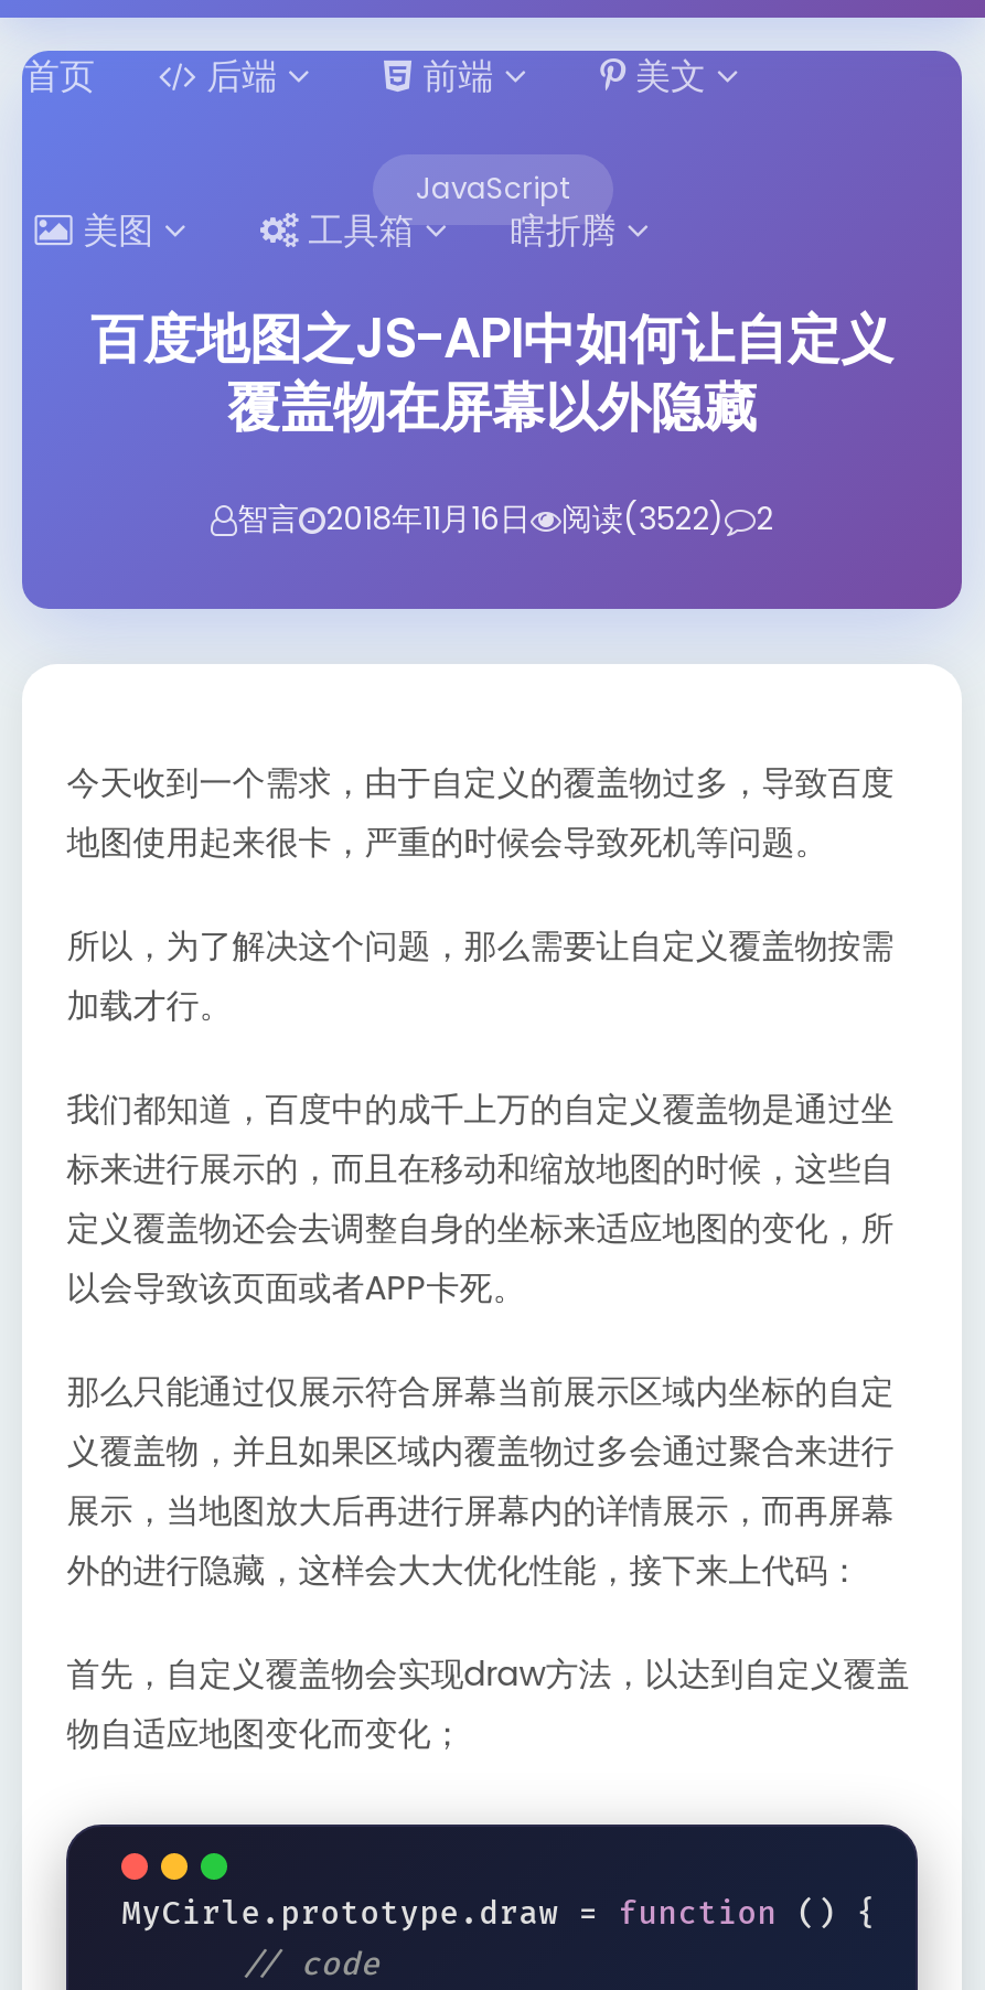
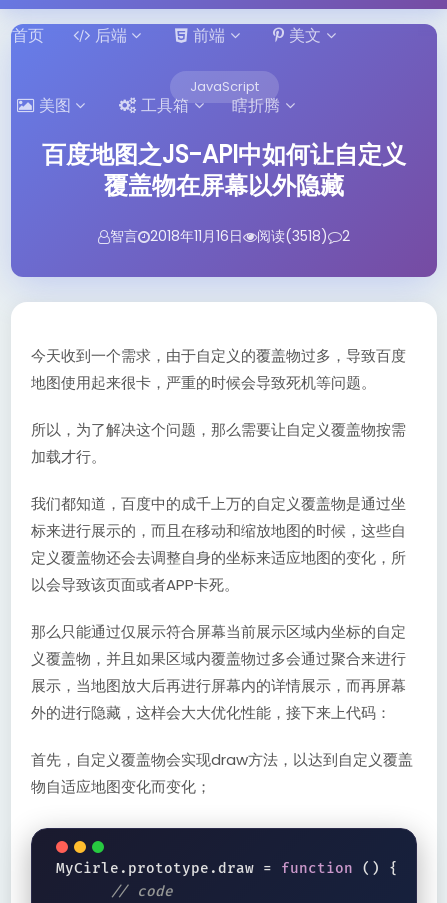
- 智言 2018年11月16日 阅读(3522) 2
+ 智言 2018年11月16日 阅读(3518) 2
